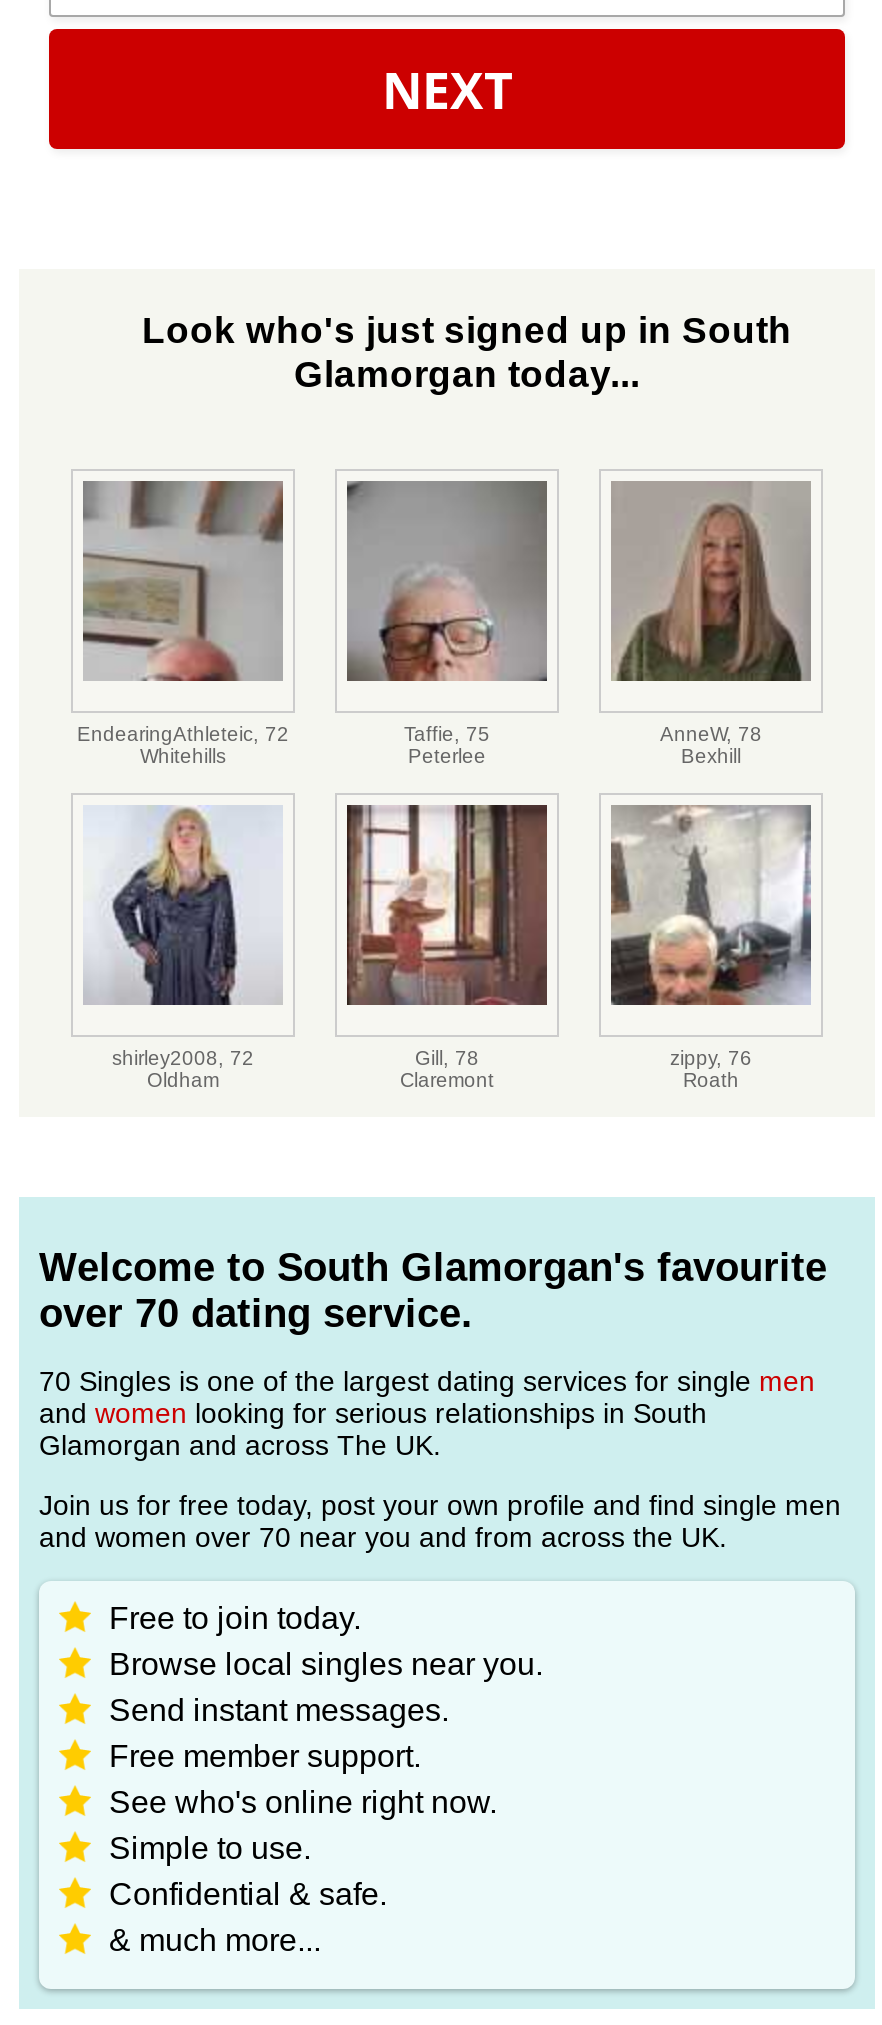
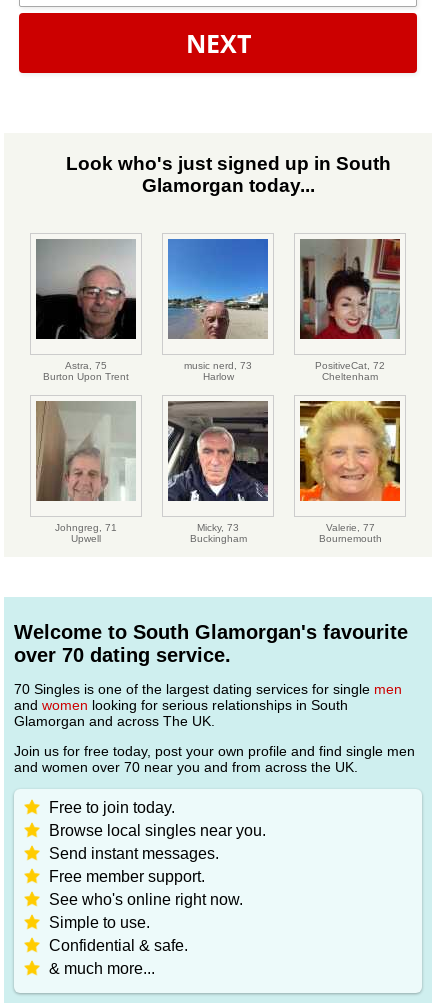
- [image]
- EndearingAthleteic, 72
- Whitehills
+ [image]
+ Astra, 75
+ Burton Upon Trent

- [image]
- Taffie, 75
- Peterlee
+ [image]
+ music nerd, 73
+ Harlow

- [image]
- AnneW, 78
- Bexhill
+ [image]
+ PositiveCat, 72
+ Cheltenham

- [image]
- shirley2008, 72
- Oldham
+ [image]
+ Johngreg, 71
+ Upwell

- [image]
- Gill, 78
- Claremont
+ [image]
+ Micky, 73
+ Buckingham

- [image]
- zippy, 76
- Roath
+ [image]
+ Valerie, 77
+ Bournemouth
